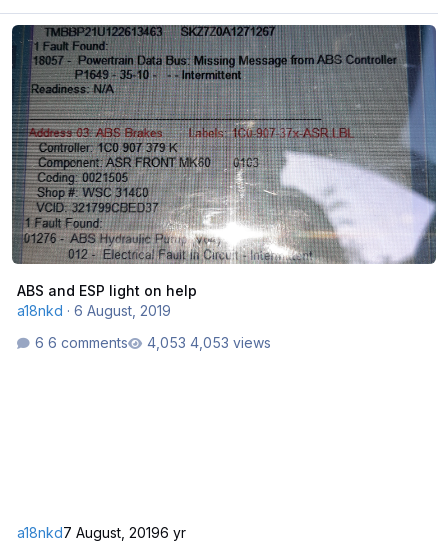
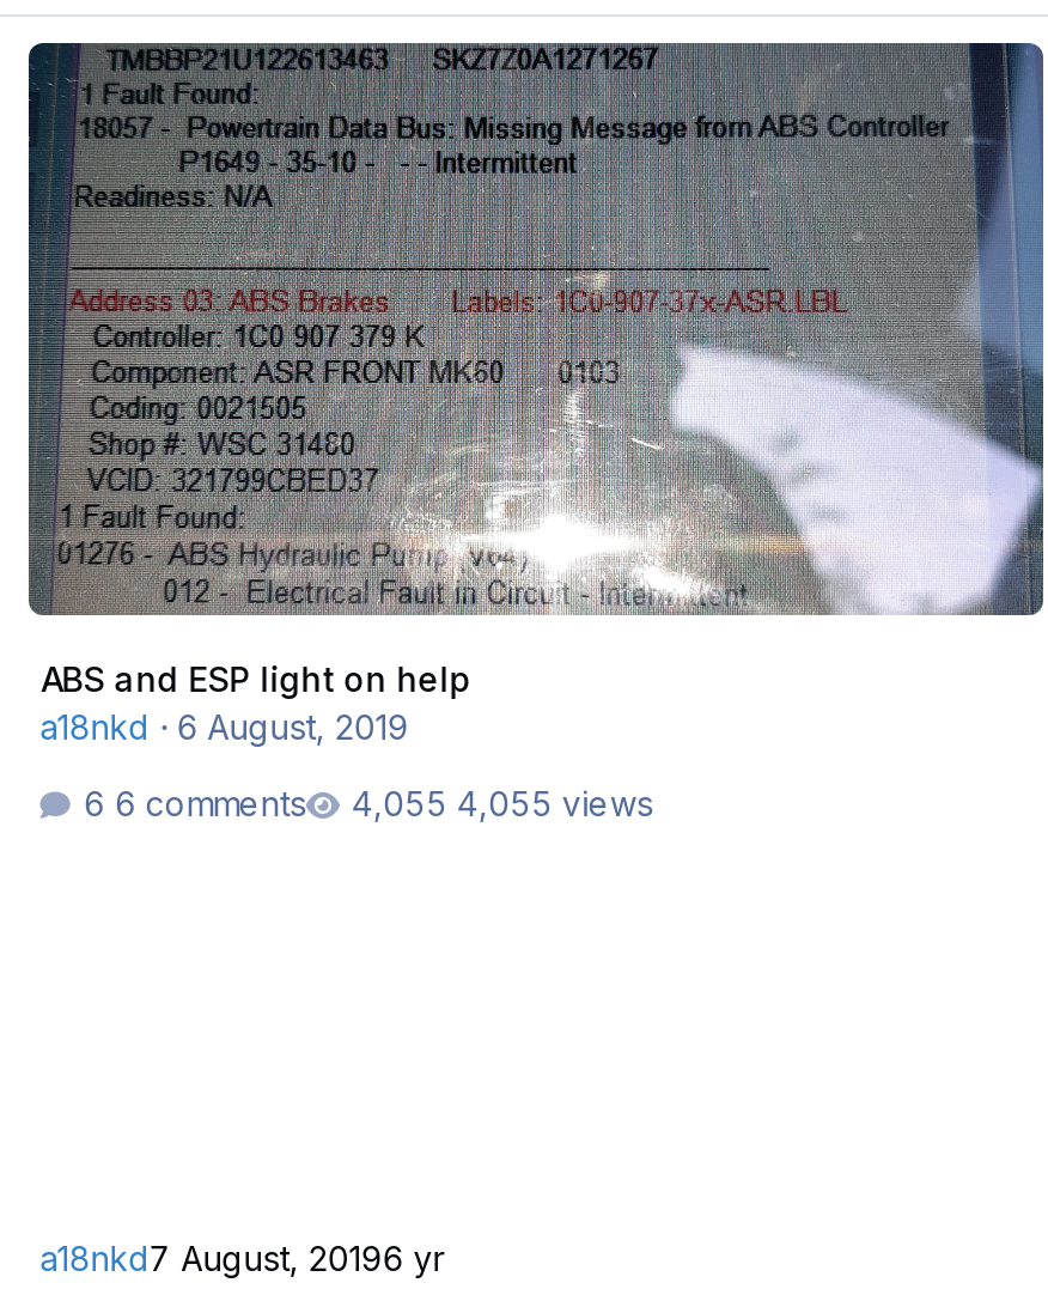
- 4,053 views
+ 4,055 views
